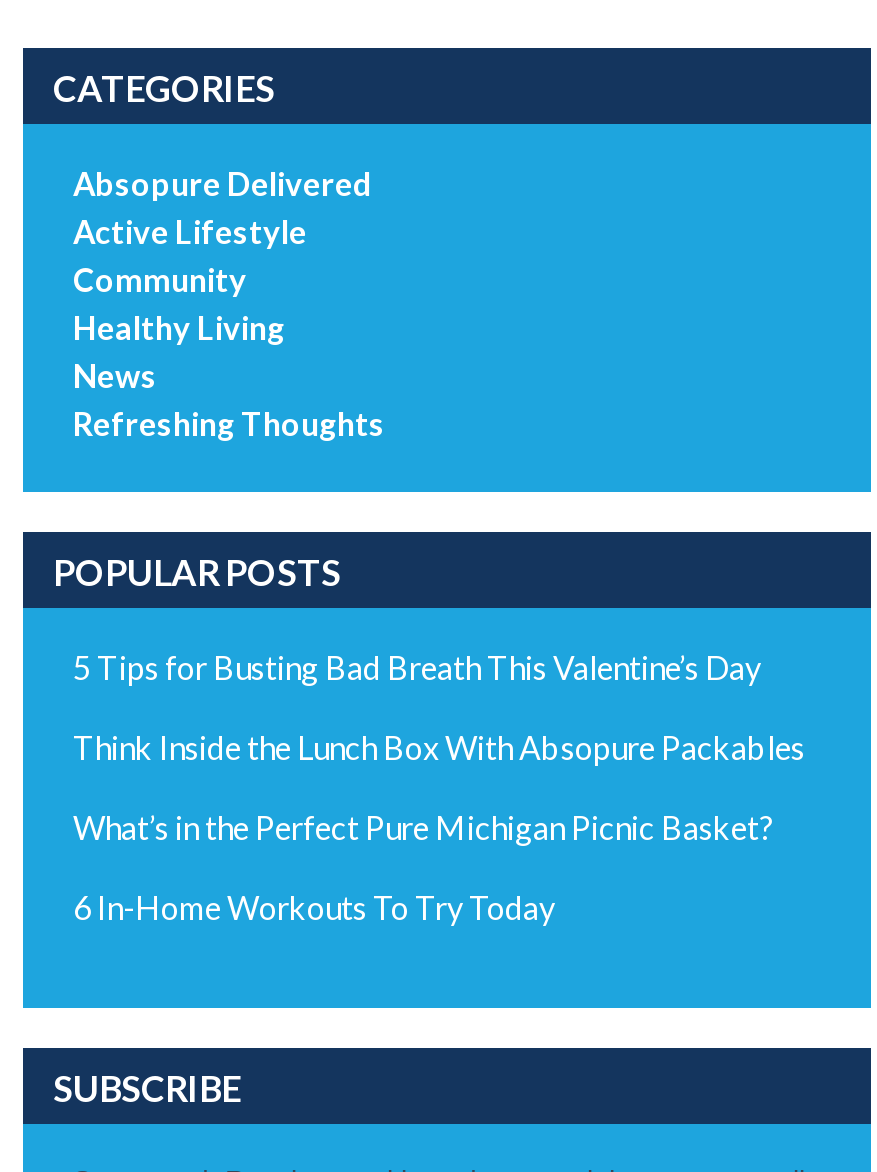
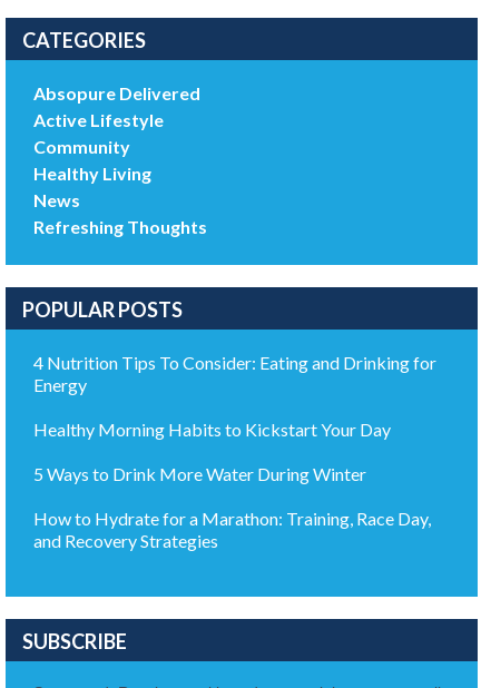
- 5 Tips for Busting Bad Breath This Valentine’s Day
+ 4 Nutrition Tips To Consider: Eating and Drinking for
+ Energy

- Think Inside the Lunch Box With Absopure Packables
+ Healthy Morning Habits to Kickstart Your Day

- What’s in the Perfect Pure Michigan Picnic Basket?
+ 5 Ways to Drink More Water During Winter

- 6 In-Home Workouts To Try Today
+ How to Hydrate for a Marathon: Training, Race Day,
+ and Recovery Strategies
